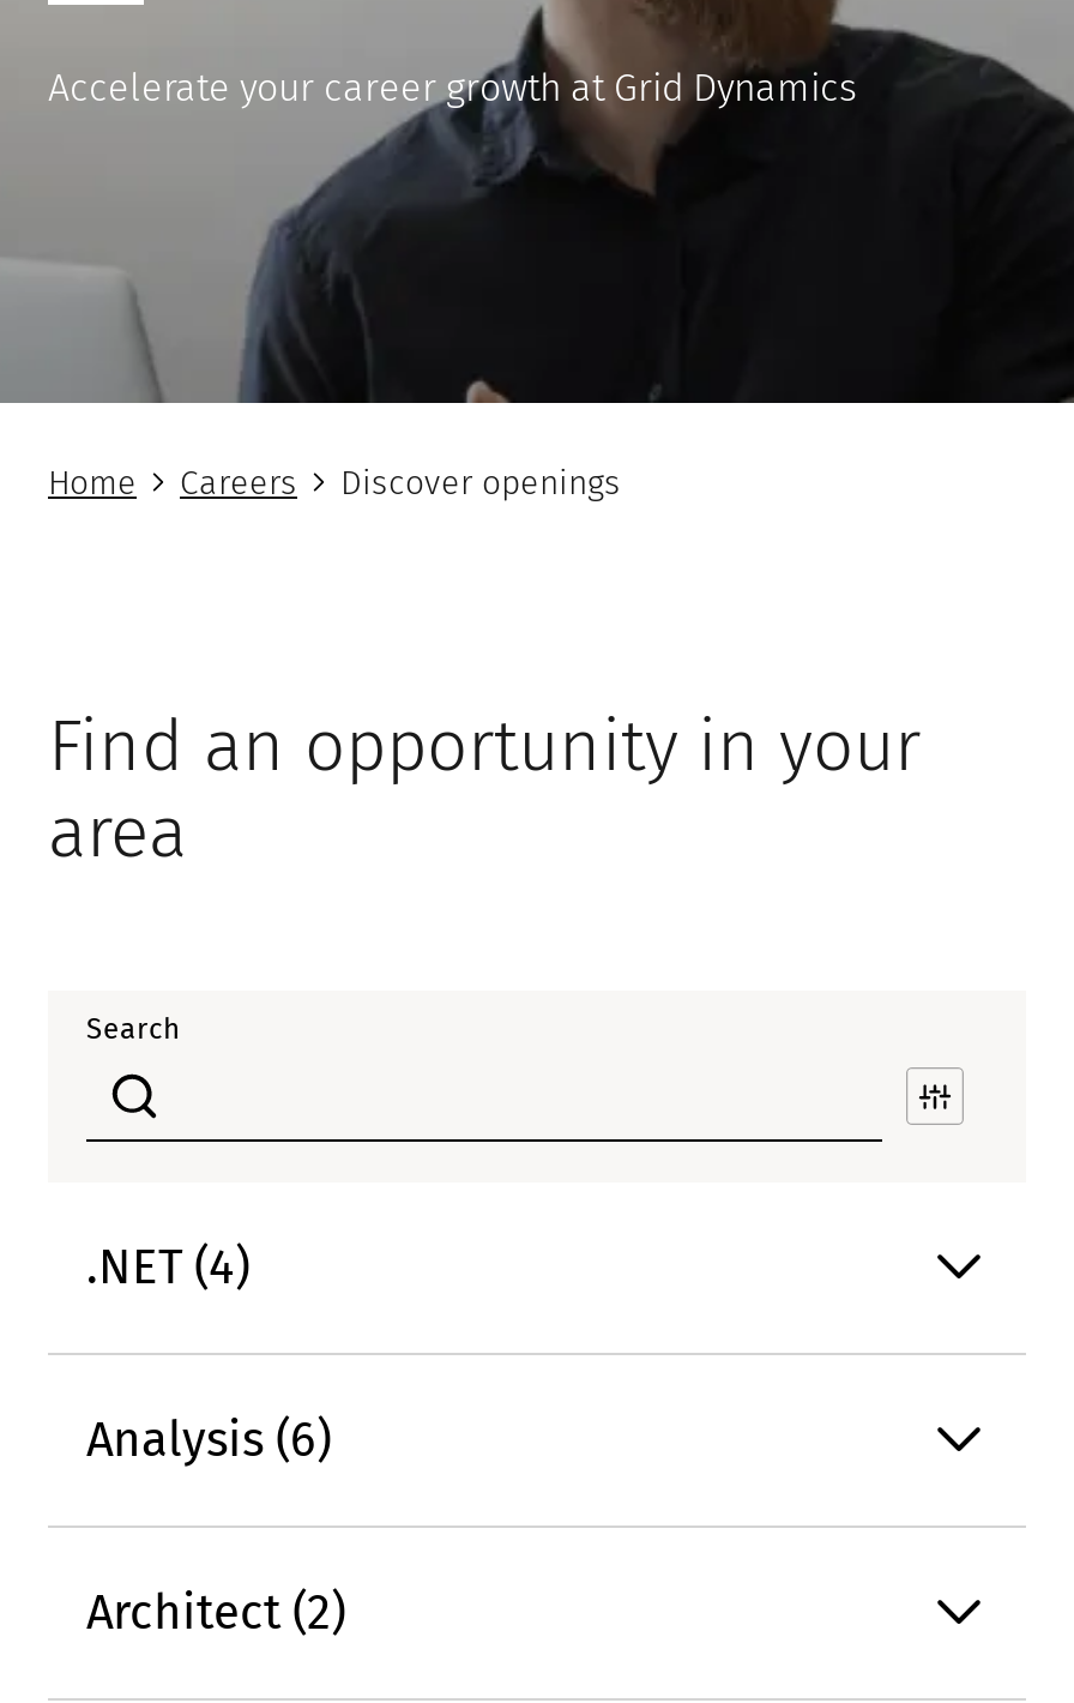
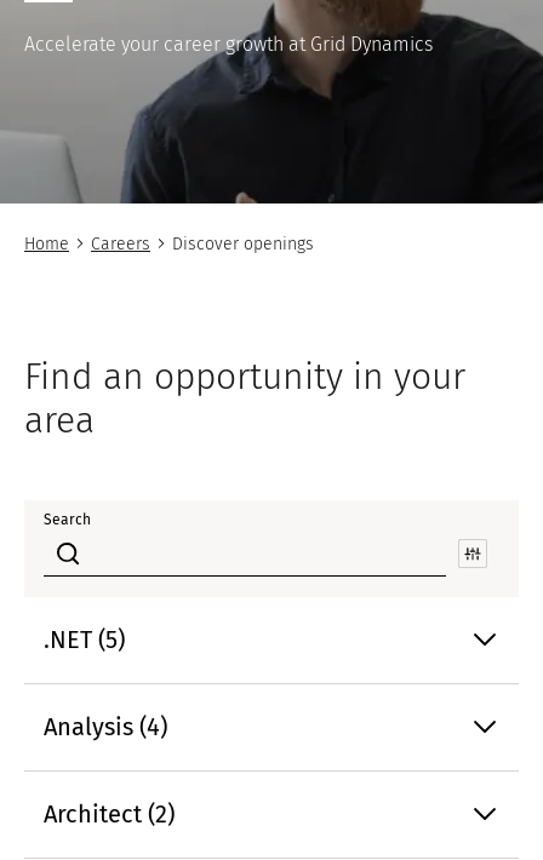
- .NET (4)
+ .NET (5)

- Analysis (6)
+ Analysis (4)
